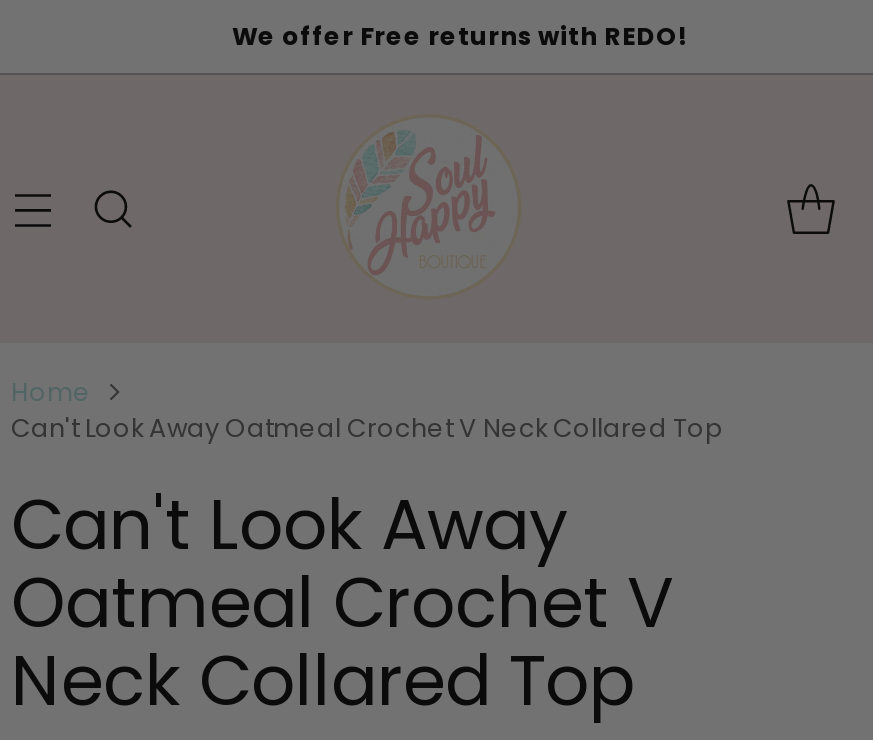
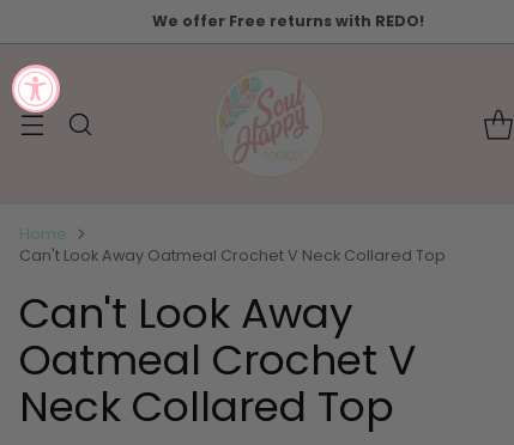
+ [image]
